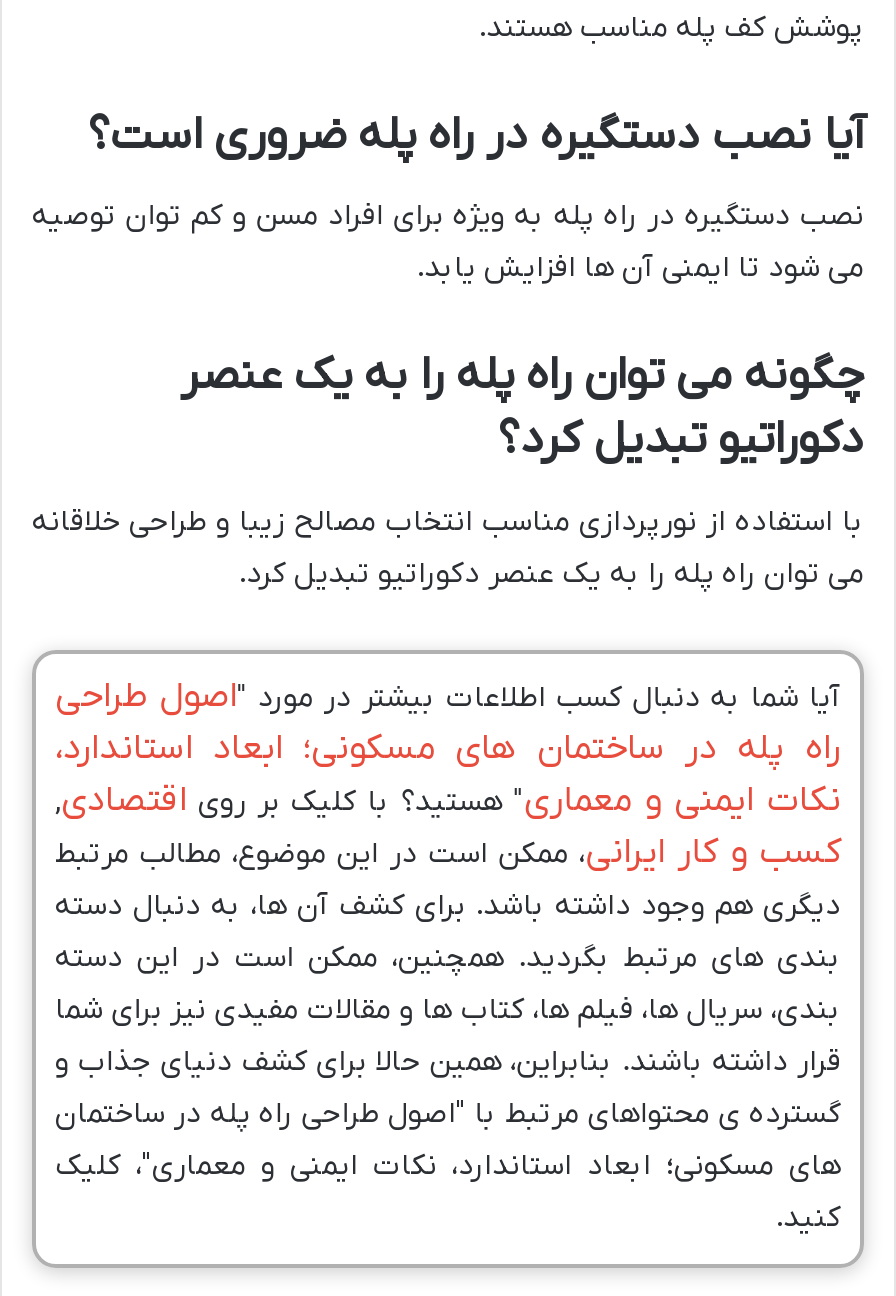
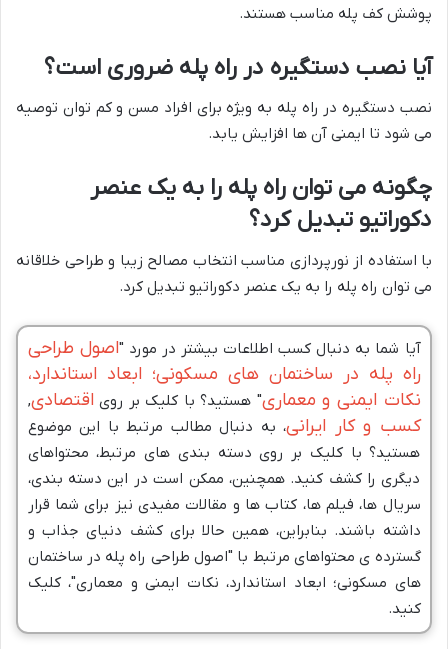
- کسب و کار ایرانی ، ممکن است در این موضوع، مطالب مرتبط
- دیگری هم وجود داشته باشد. برای کشف آن ها، به دنبال دسته
- بندی های مرتبط بگردید. همچنین، ممکن است در این دسته
- بندی، سریال ها، فیلم ها، کتاب ها و مقالات مفیدی نیز برای شما
- قرار داشته باشند. بنابراین، همین حالا برای کشف دنیای جذاب و
+ کسب و کار ایرانی ، به دنبال مطالب مرتبط با این موضوع
+ هستید؟ با کلیک بر روی دسته بندی های مرتبط، محتواهای
+ دیگری را کشف کنید. همچنین، ممکن است در این دسته بندی،
+ سریال ها، فیلم ها، کتاب ها و مقالات مفیدی نیز برای شما قرار
+ داشته باشند. بنابراین، همین حالا برای کشف دنیای جذاب و
